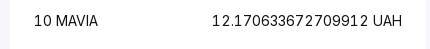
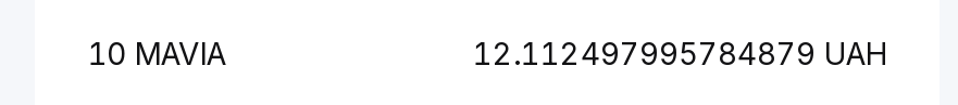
- 12.170633672709912 UAH
+ 12.112497995784879 UAH
